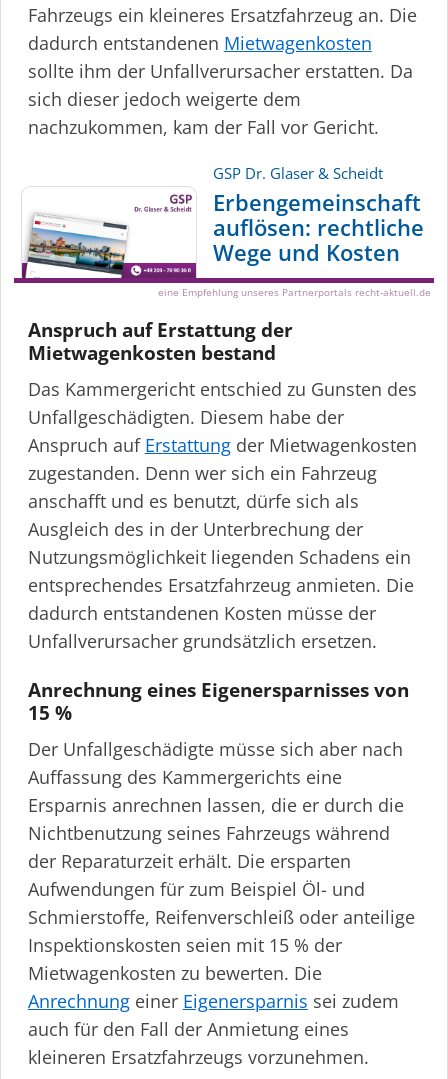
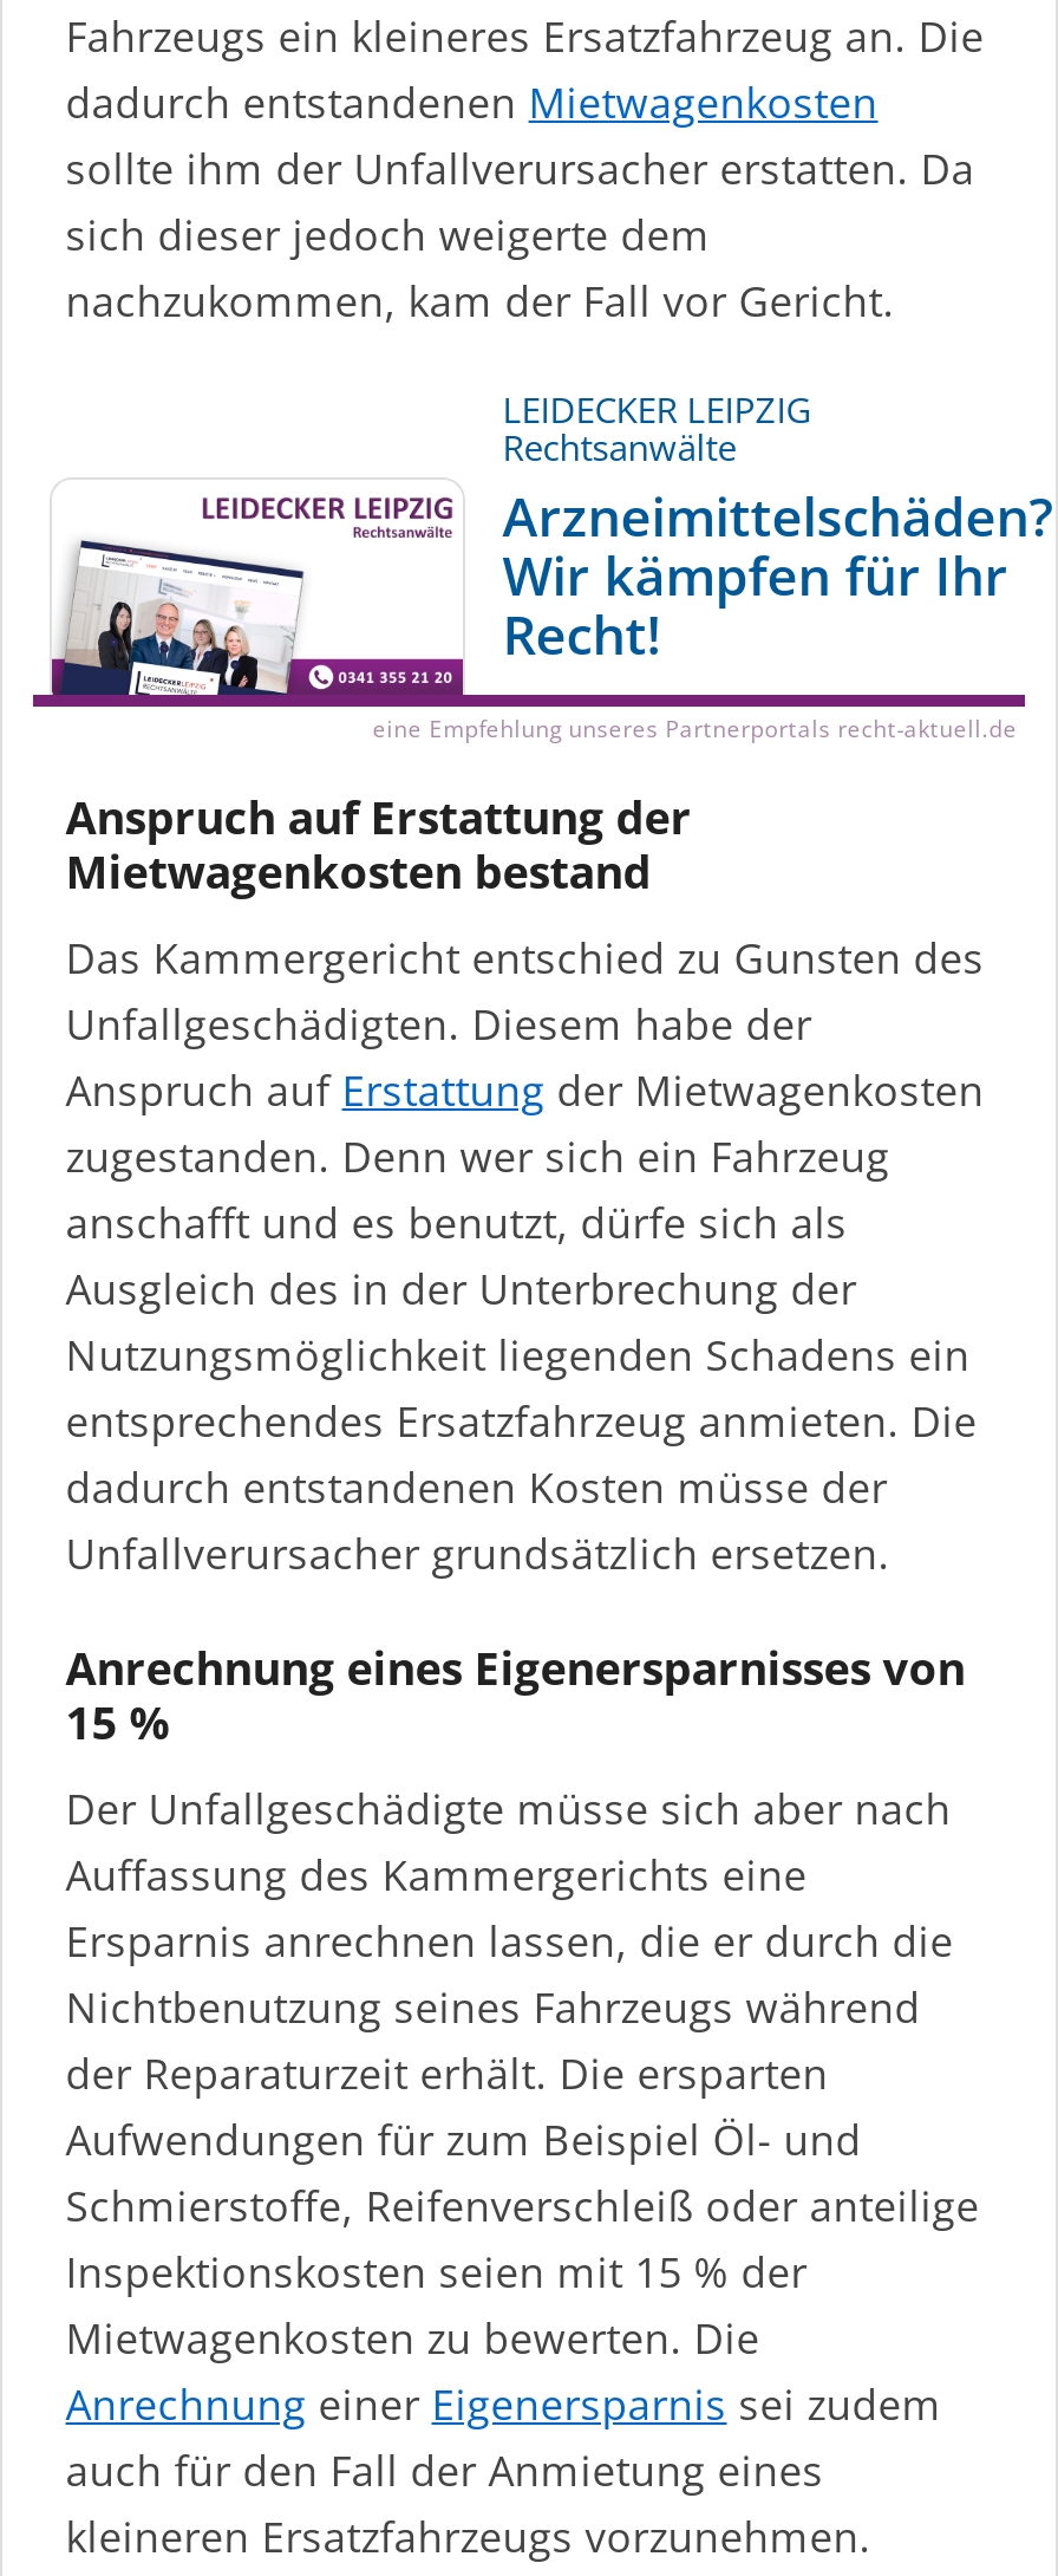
- GSP Dr. Glaser & Scheidt
- Erbengemeinschaft
- auflösen: rechtliche
- Wege und Kosten
+ LEIDECKER LEIPZIG
+ Rechtsanwälte
+ Arzneimittelschäden?
+ Wir kämpfen für Ihr
+ Recht!

- [image]
+ [image]
